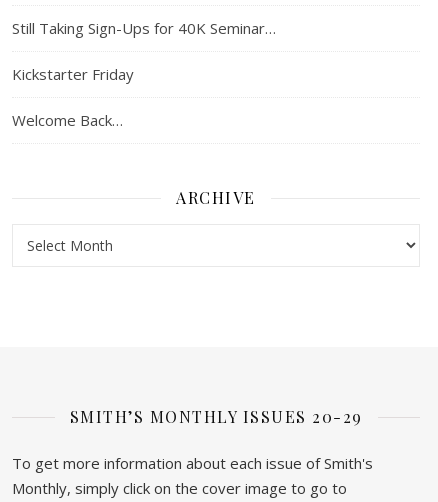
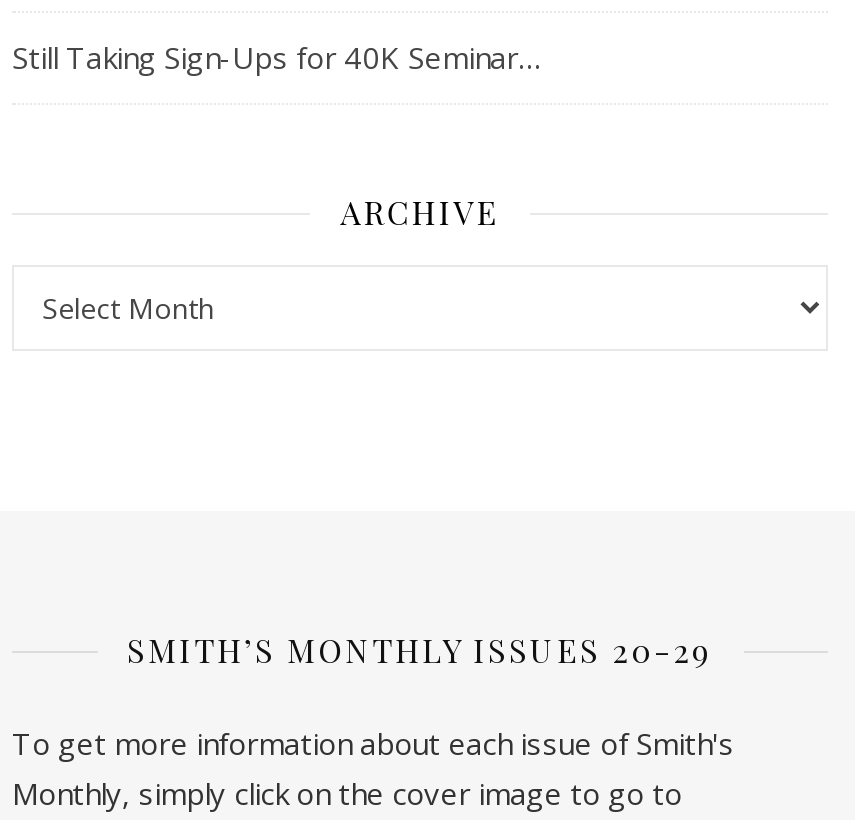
- Kickstarter Friday
- Welcome Back…
